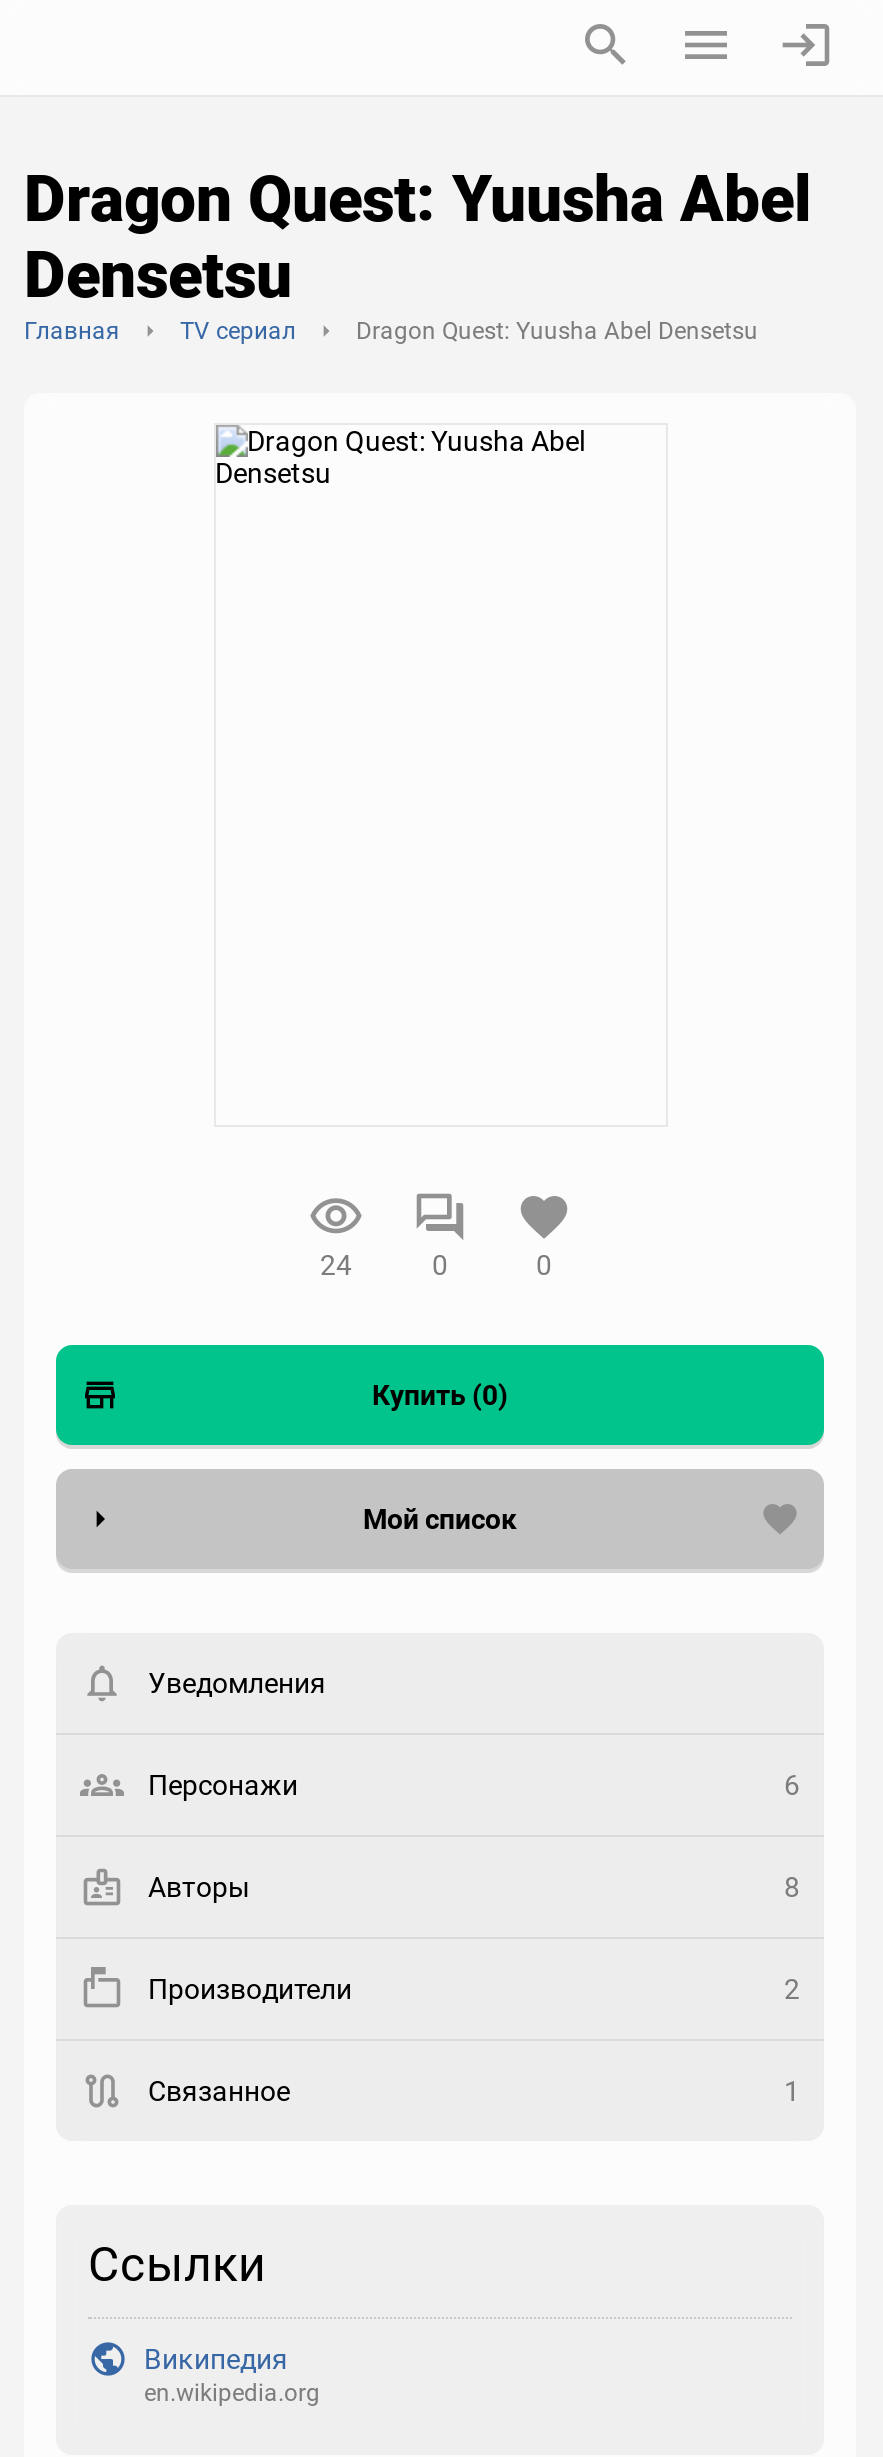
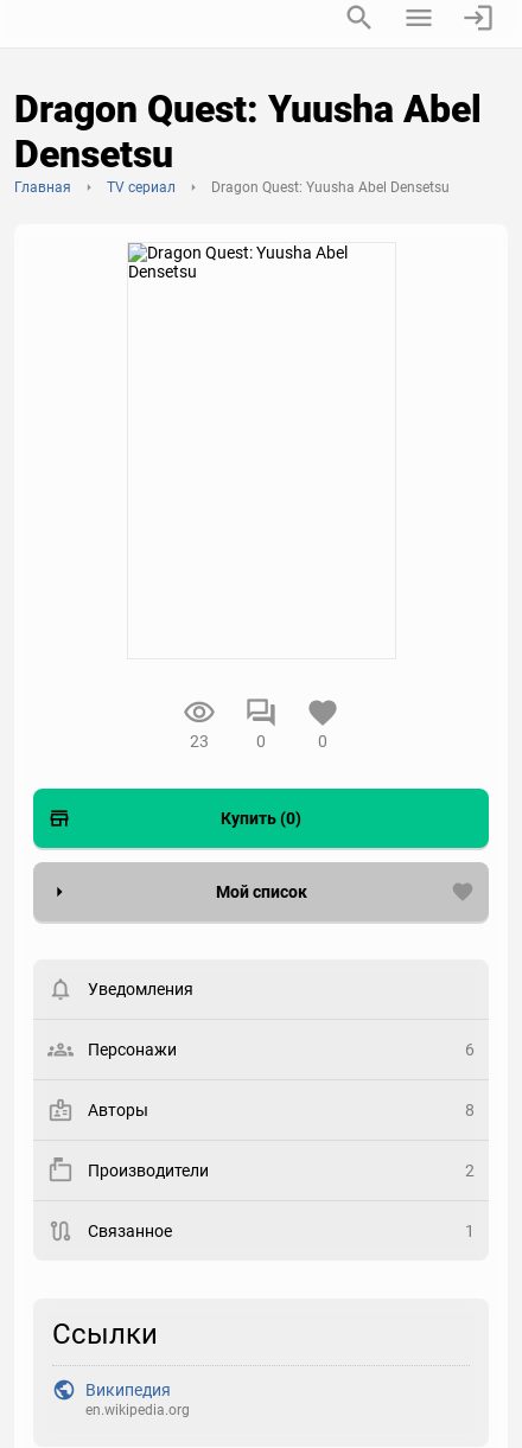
- 24
+ 23
